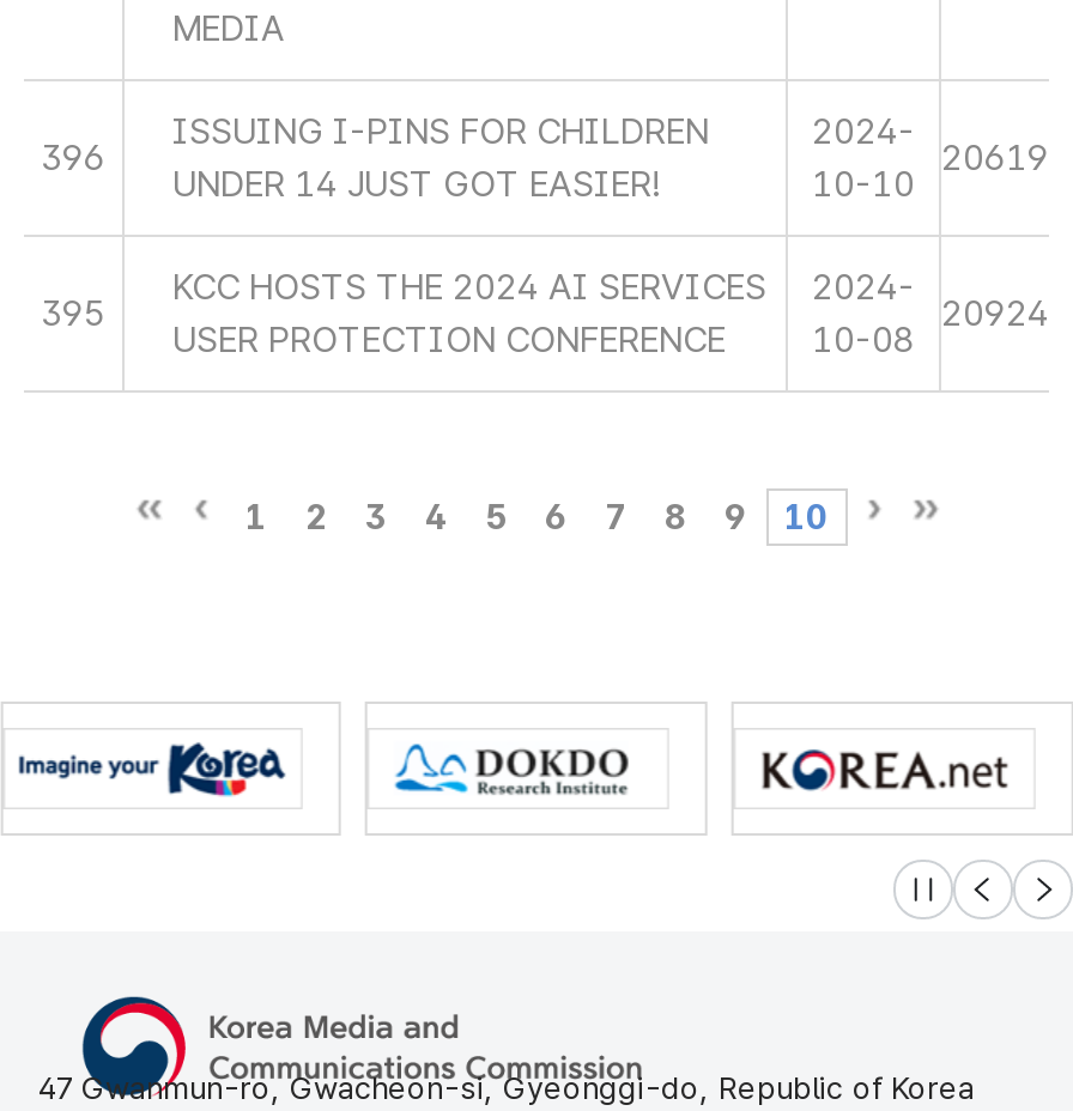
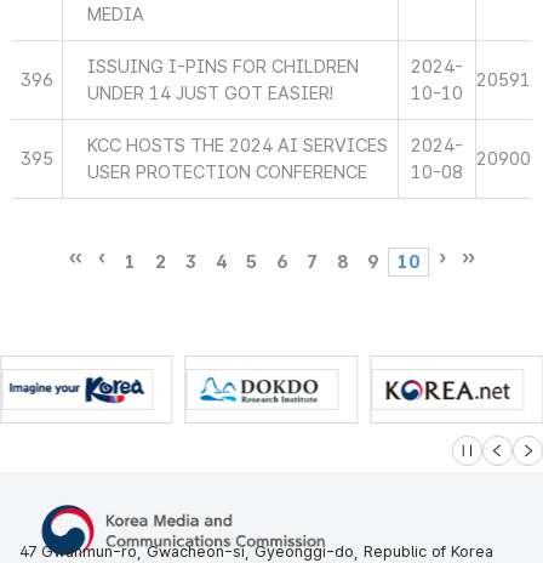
- 20619
+ 20591

- 20924
+ 20900
